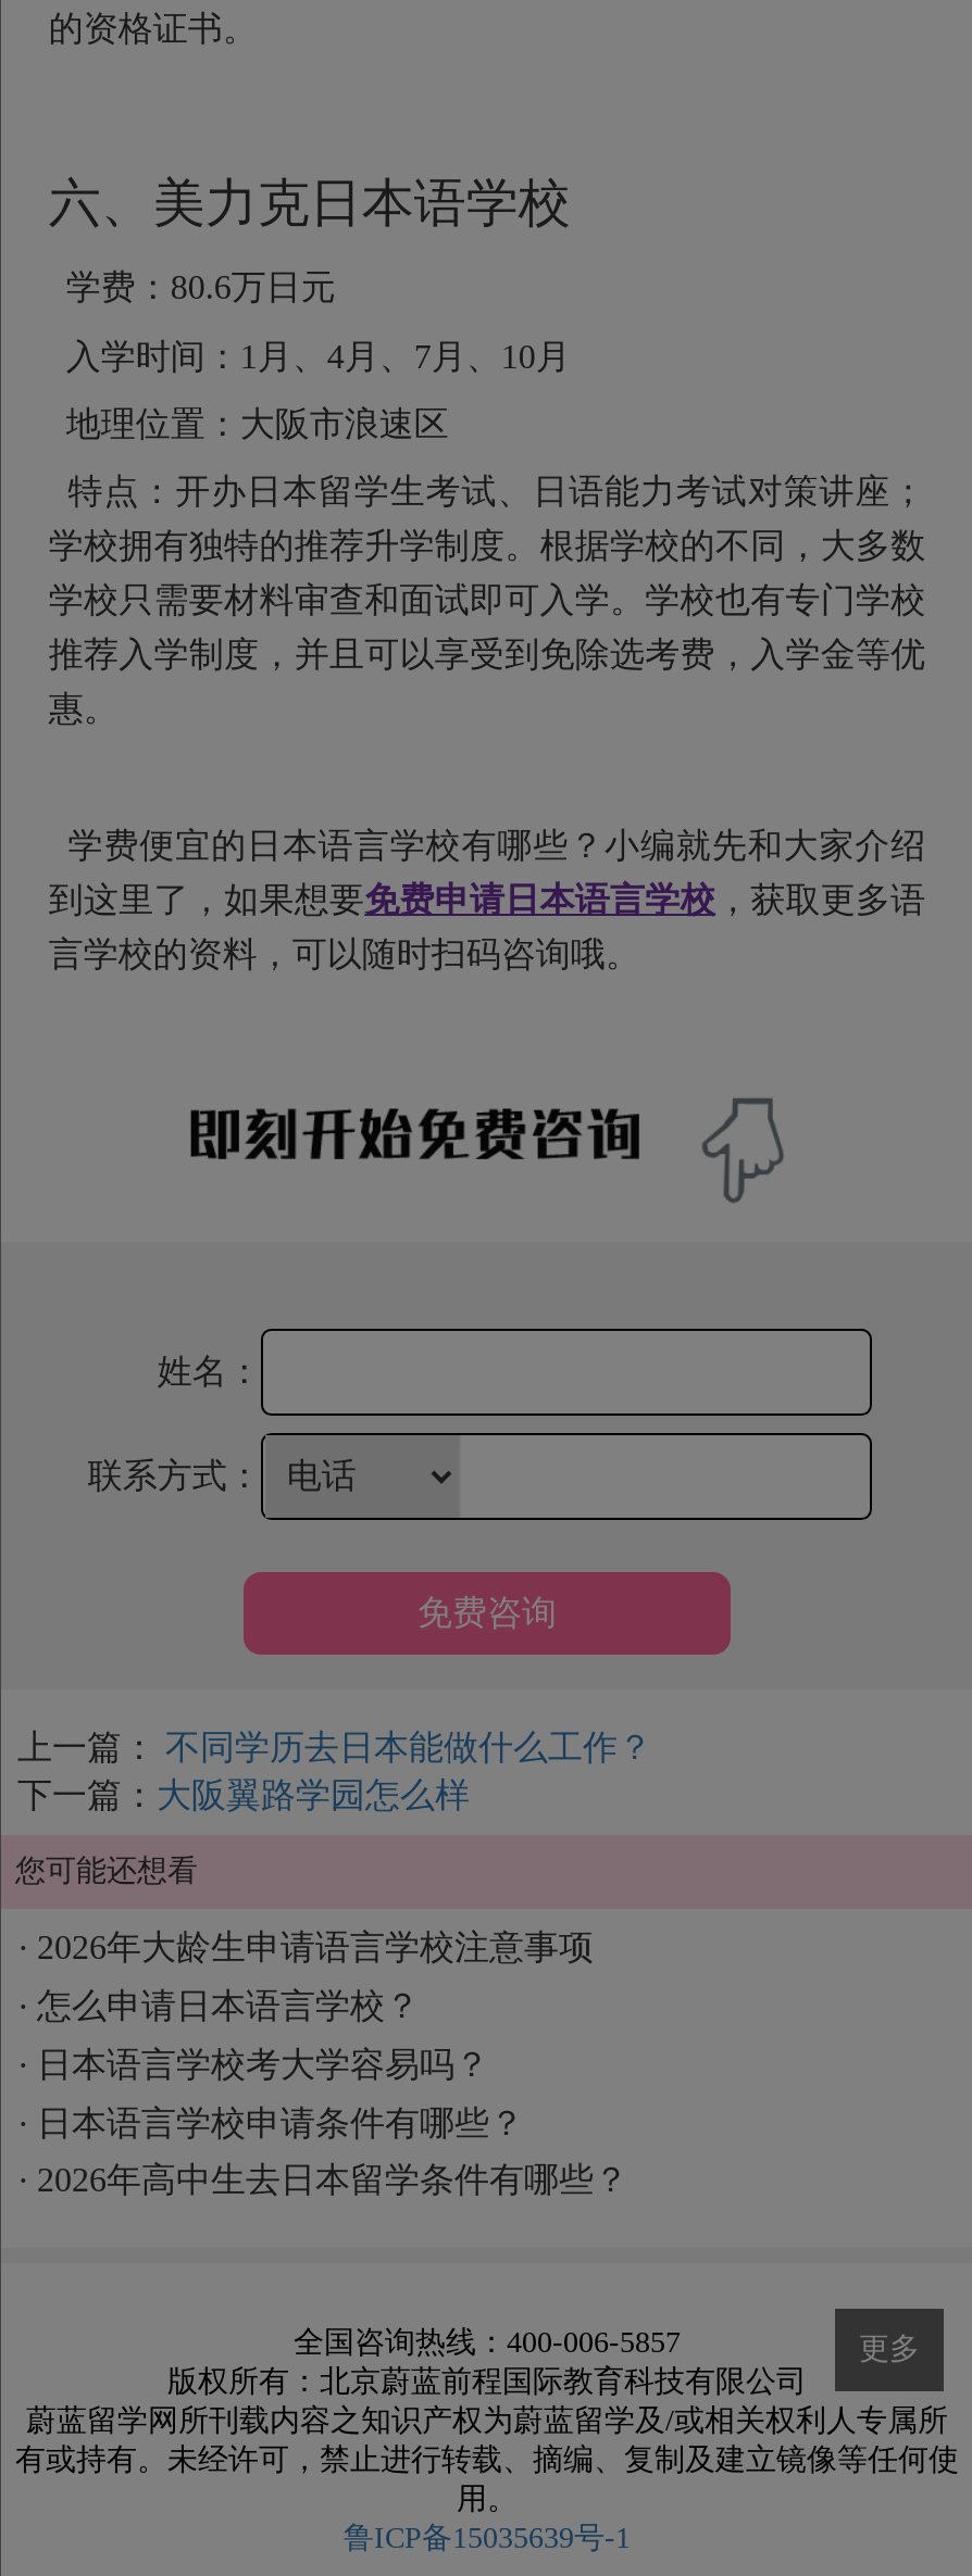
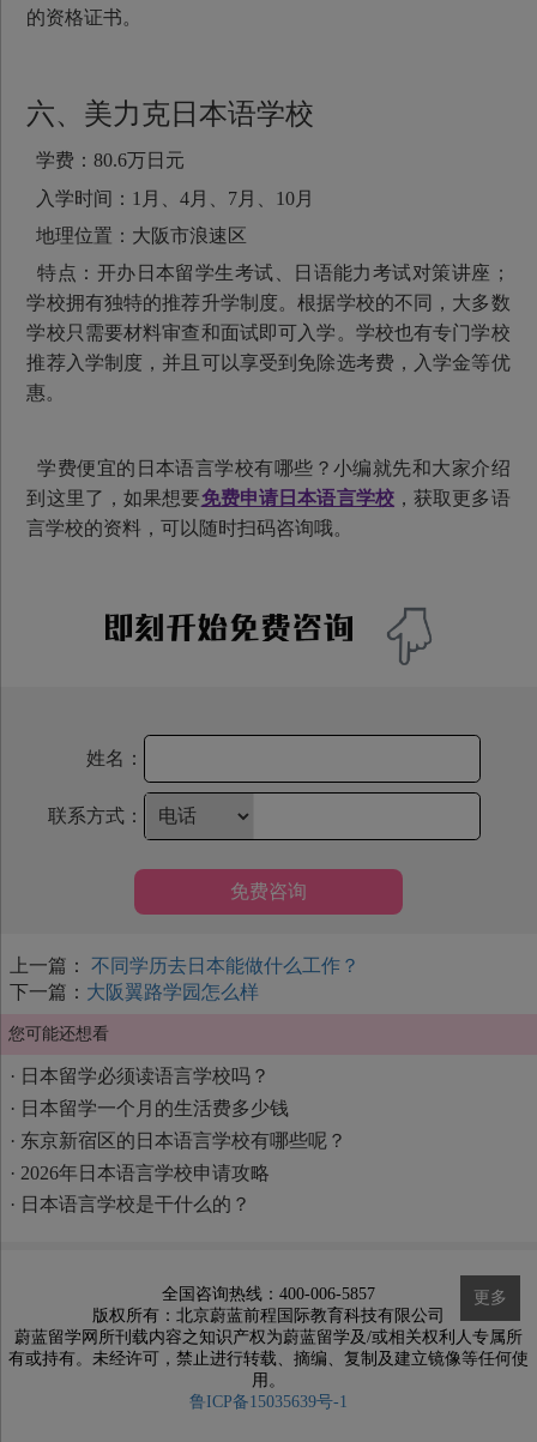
- · 2026年大龄生申请语言学校注意事项
+ ·日本留学必须读语言学校吗？

- ·怎么申请日本语言学校？
+ ·日本留学一个月的生活费多少钱

- ·日本语言学校考大学容易吗？
+ ·东京新宿区的日本语言学校有哪些呢？

- ·日本语言学校申请条件有哪些？
+ · 2026年日本语言学校申请攻略

- · 2026年高中生去日本留学条件有哪些？
+ ·日本语言学校是干什么的？
